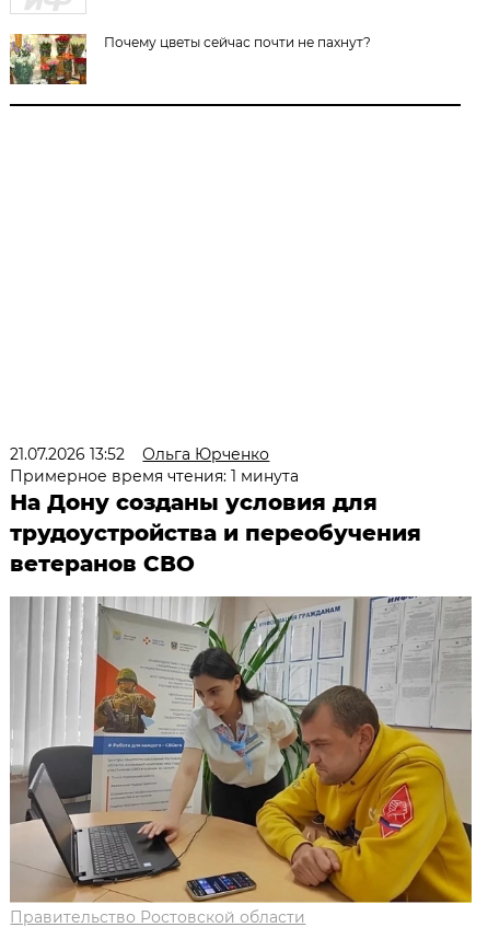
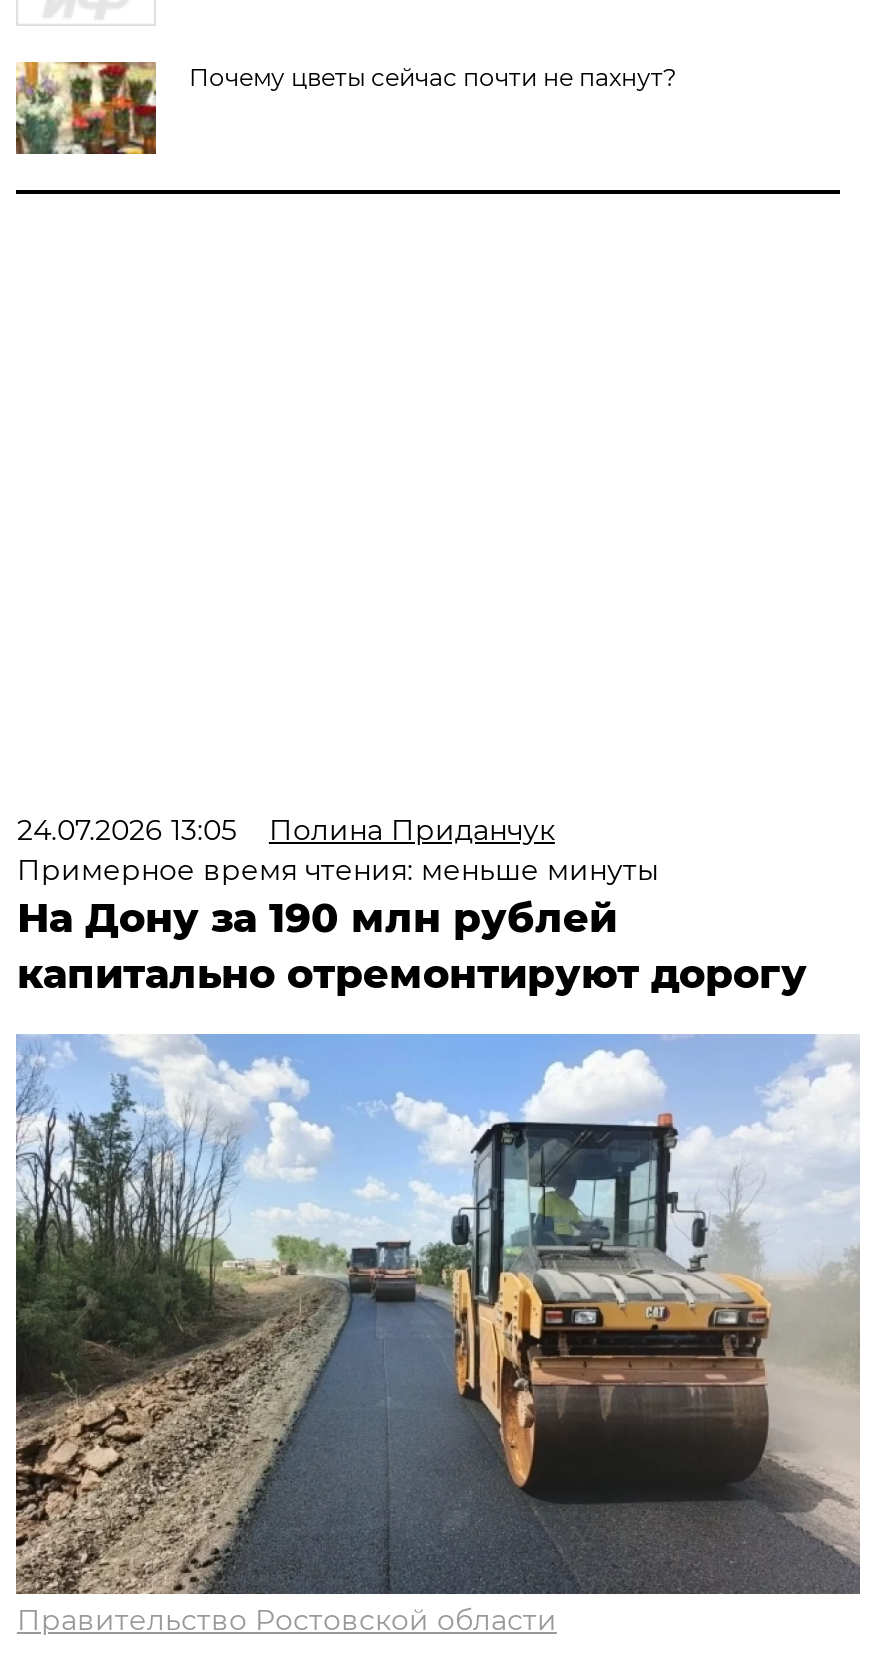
- 21.07.2026 13:52
- Ольга Юрченко
- Примерное время чтения: 1 минута
- На Дону созданы условия для
- трудоустройства и переобучения
- ветеранов СВО
+ 24.07.2026 13:05
+ Полина Приданчук
+ Примерное время чтения: меньше минуты
+ На Дону за 190 млн рублей
+ капитально отремонтируют дорогу

- [image]
+ [image]
